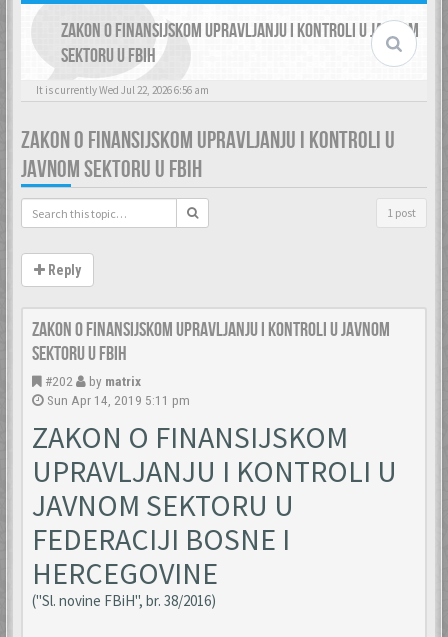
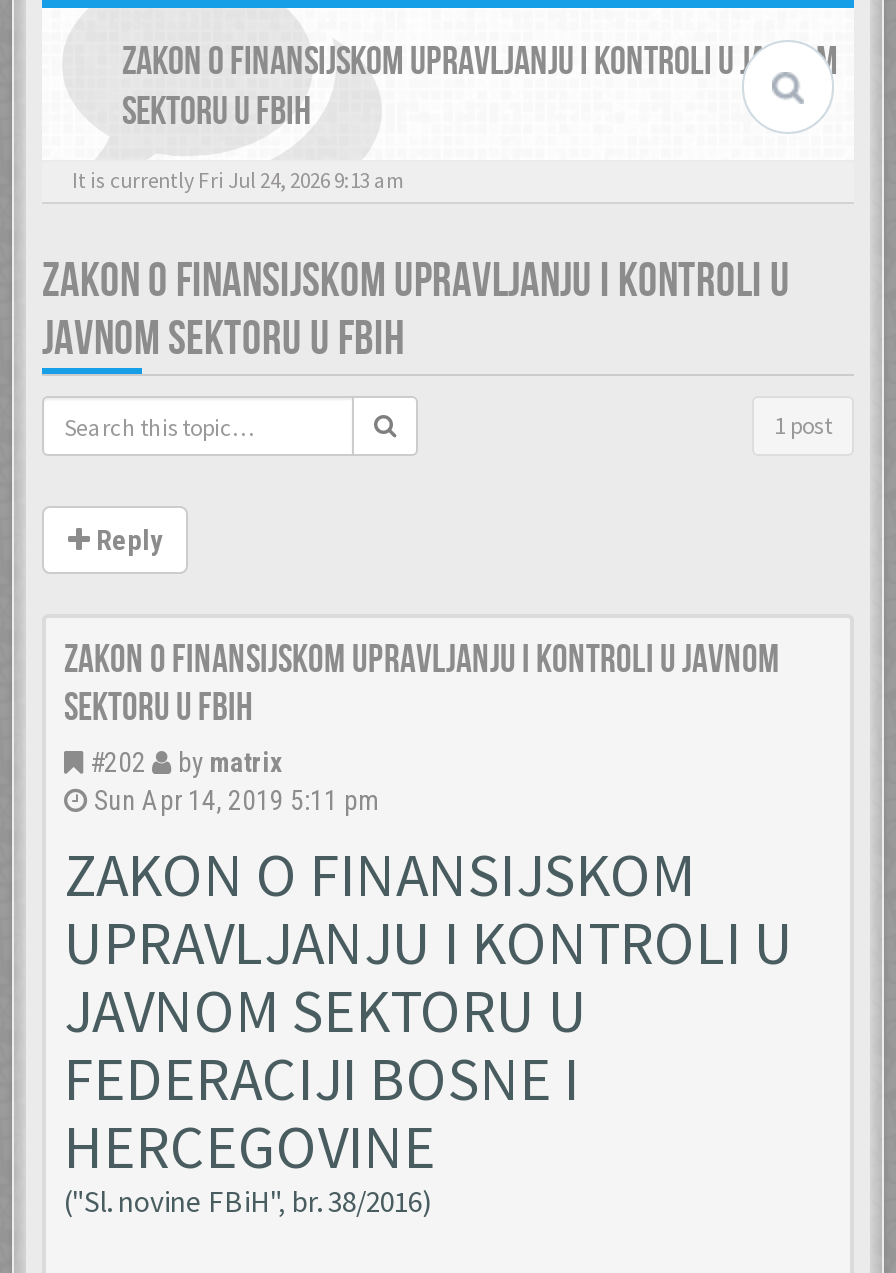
- It is currently Wed Jul 22, 2026 6:56 am
+ It is currently Fri Jul 24, 2026 9:13 am
